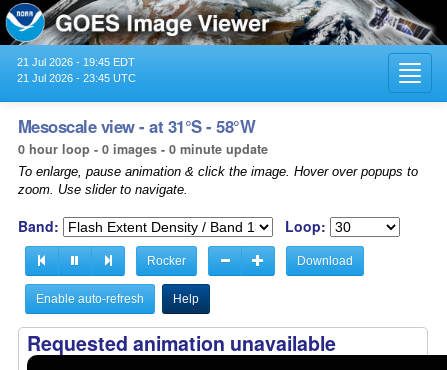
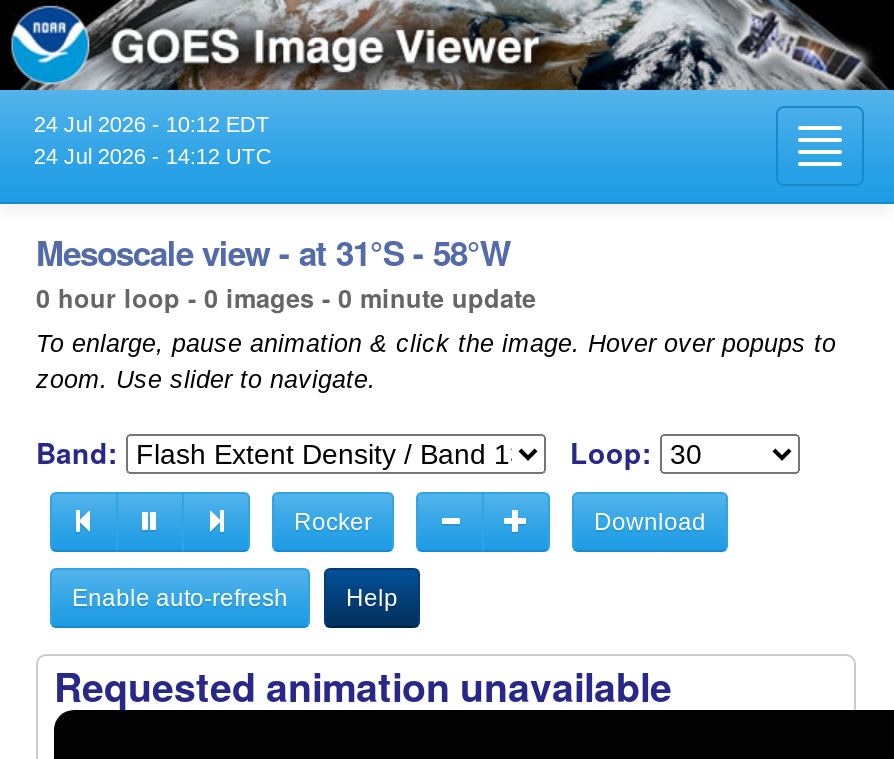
- 21 Jul 2026 - 19:45 EDT
+ 24 Jul 2026 - 10:12 EDT

- 21 Jul 2026 - 23:45 UTC
+ 24 Jul 2026 - 14:12 UTC
